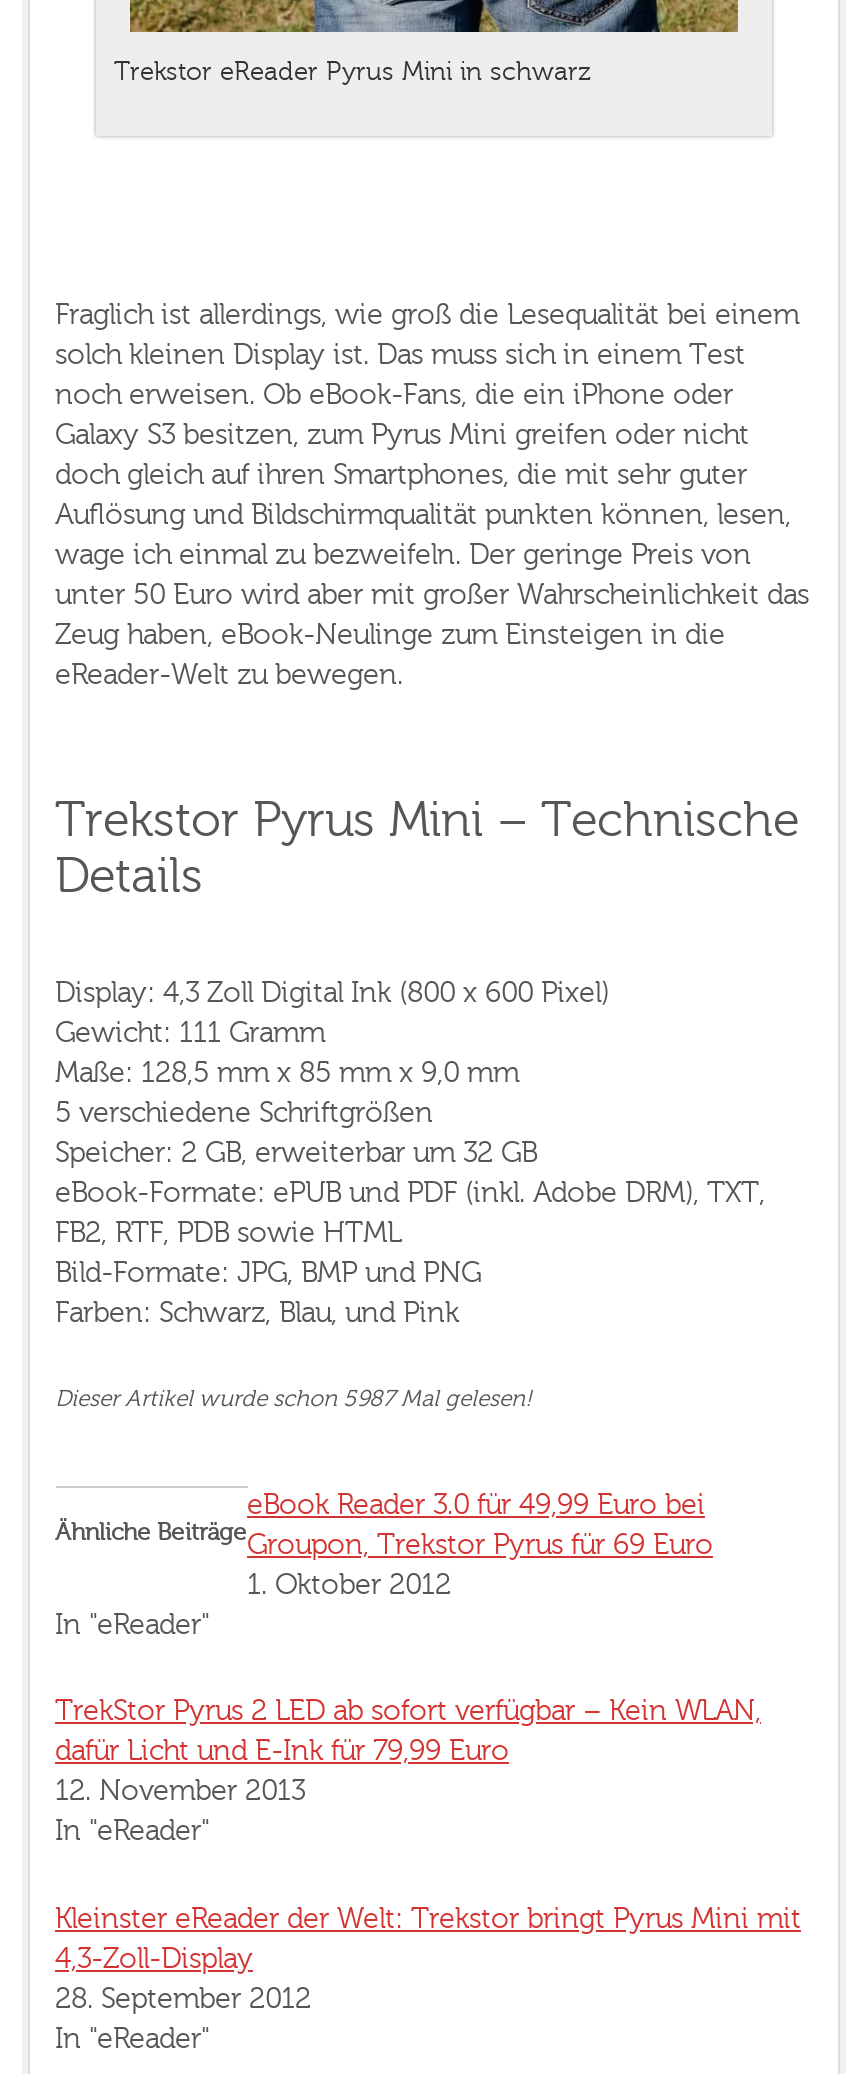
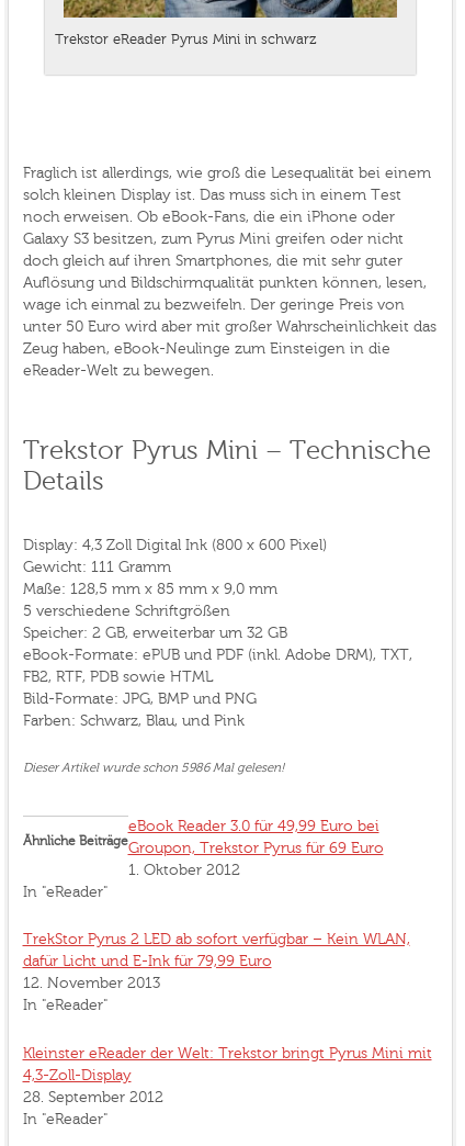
- Dieser Artikel wurde schon 5987 Mal gelesen!
+ Dieser Artikel wurde schon 5986 Mal gelesen!
